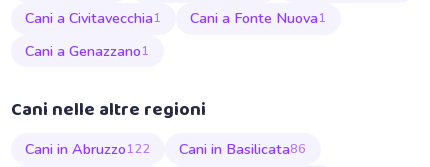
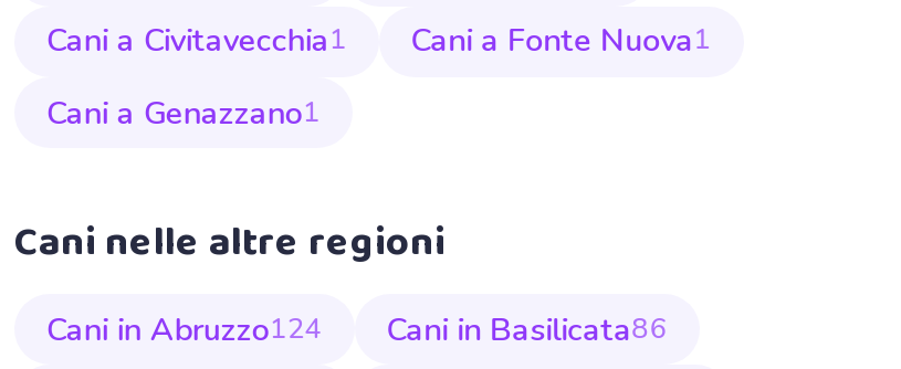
- Cani in Abruzzo122
+ Cani in Abruzzo124
